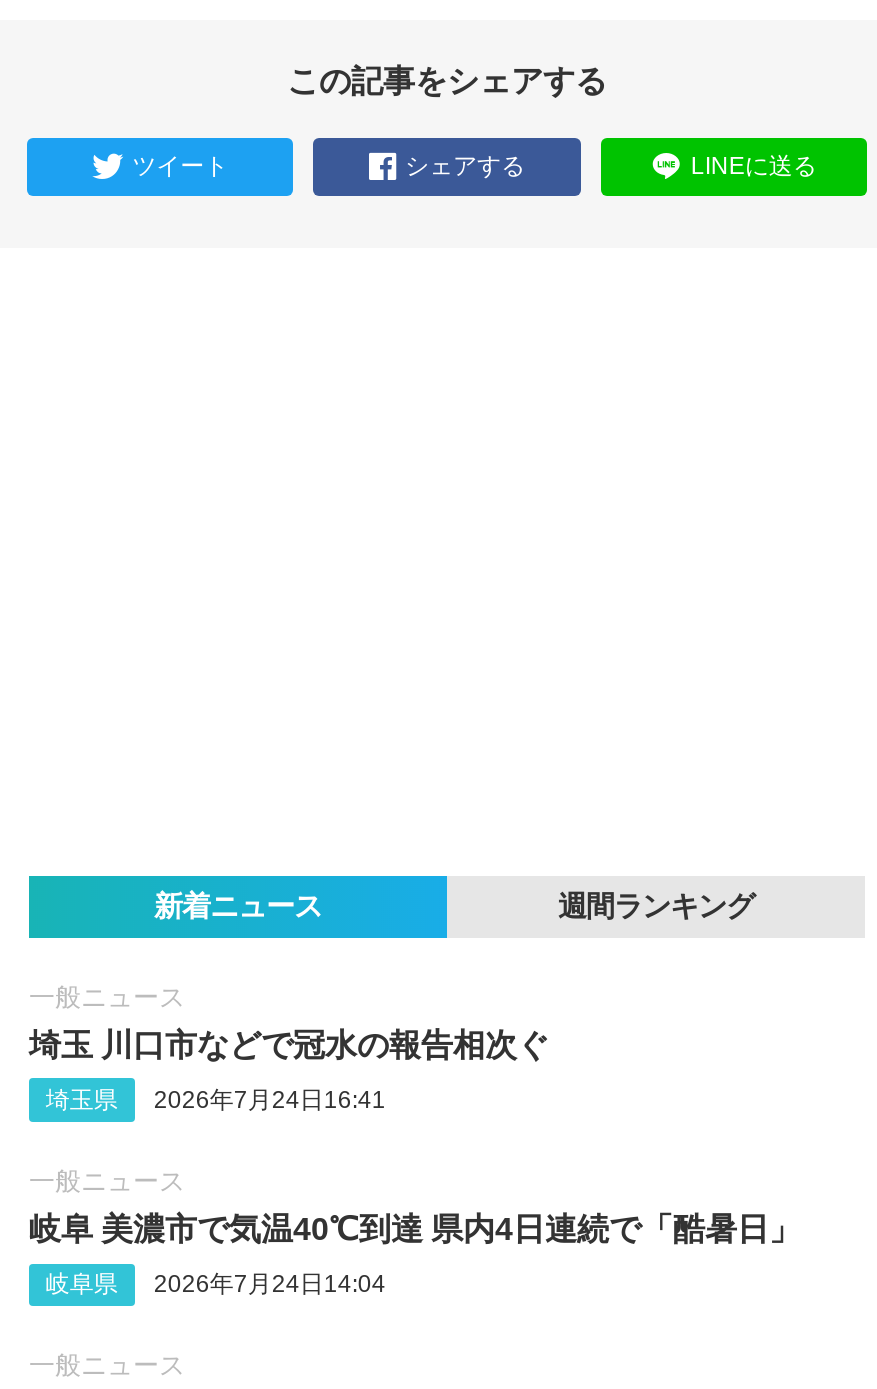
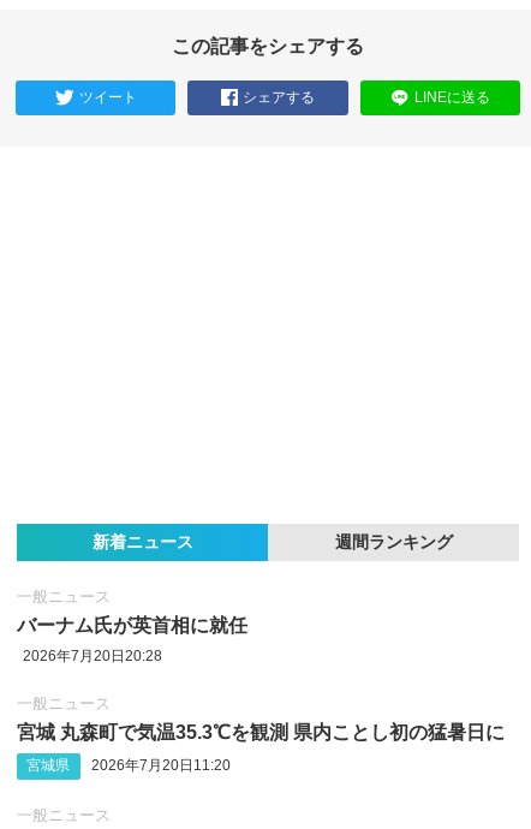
- 埼玉 川口市などで冠水の報告相次ぐ
+ バーナム氏が英首相に就任

- 埼玉県
- 2026年7月24日16:41
+ 2026年7月20日20:28

- 岐阜 美濃市で気温40℃到達 県内4日連続で「酷暑日」
+ 宮城 丸森町で気温35.3℃を観測 県内ことし初の猛暑日に

- 岐阜県
+ 宮城県

- 2026年7月24日14:04
+ 2026年7月20日11:20
